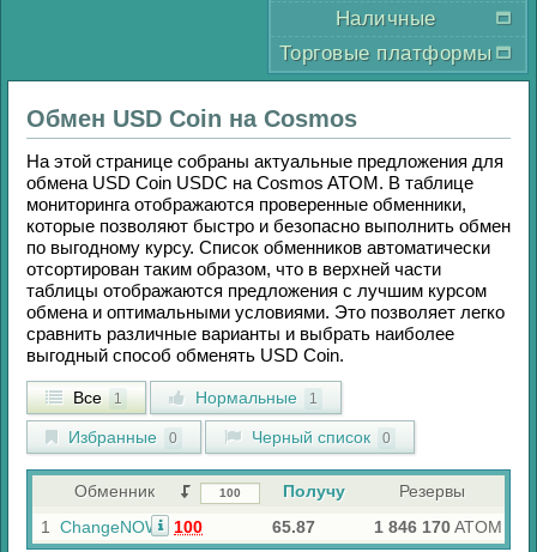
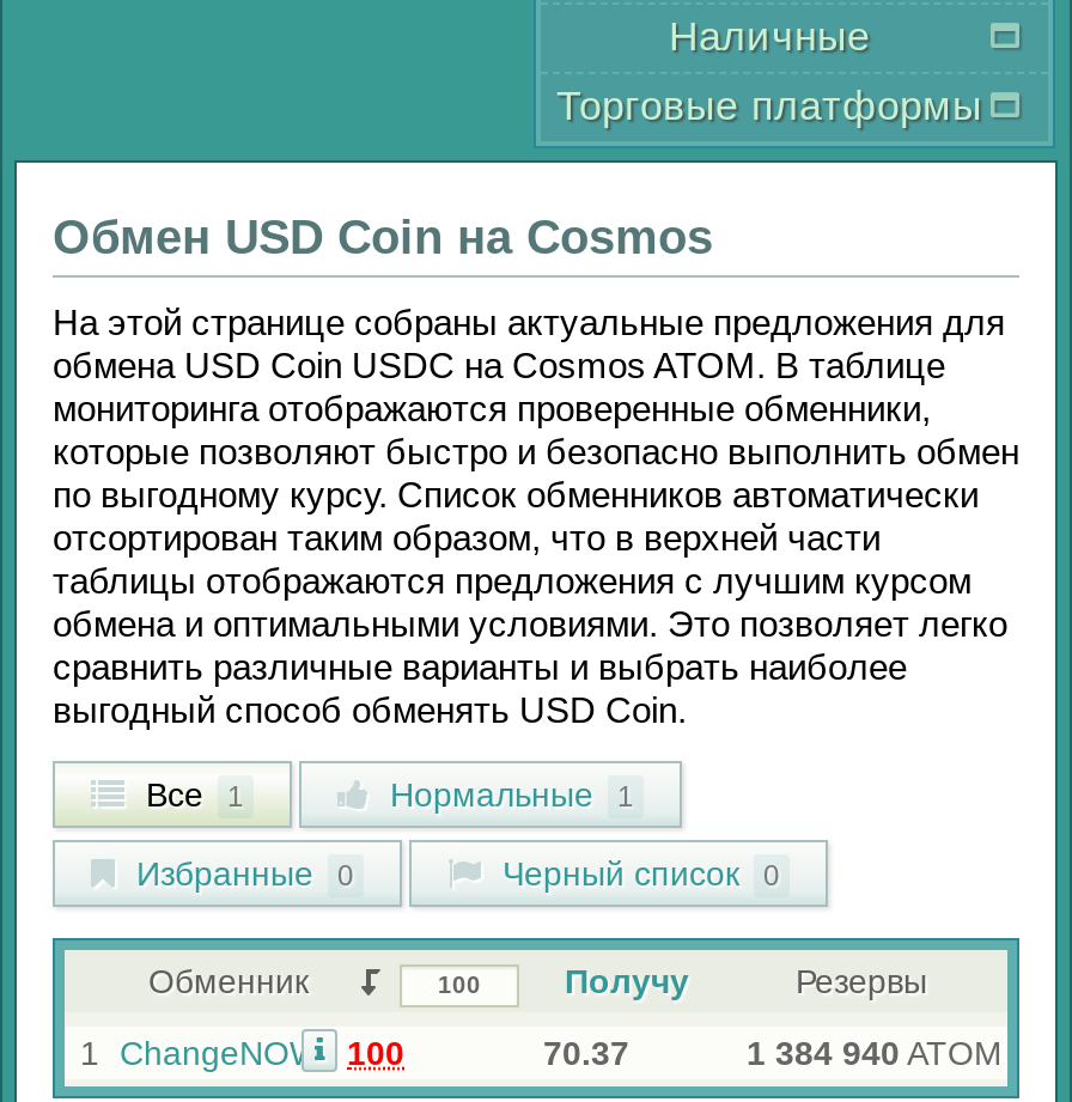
- 65.87
+ 70.37

- 1 846 170 ATOM
+ 1 384 940 ATOM
